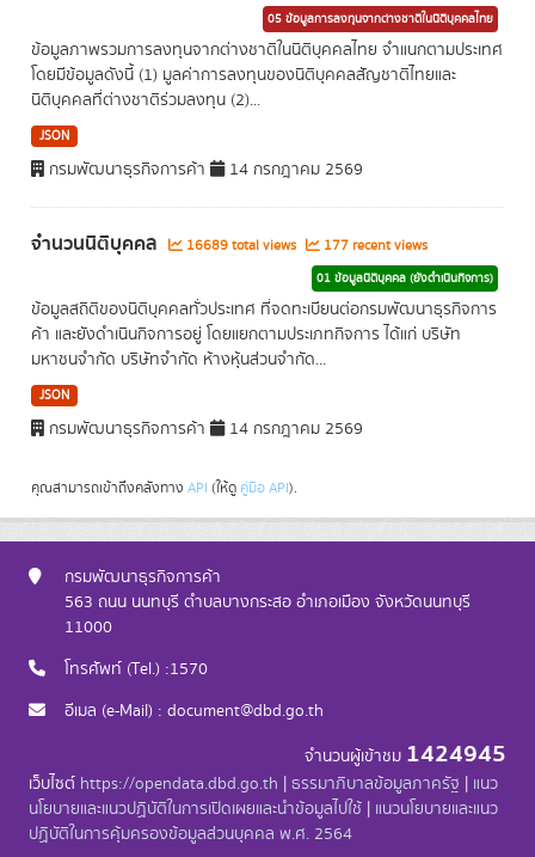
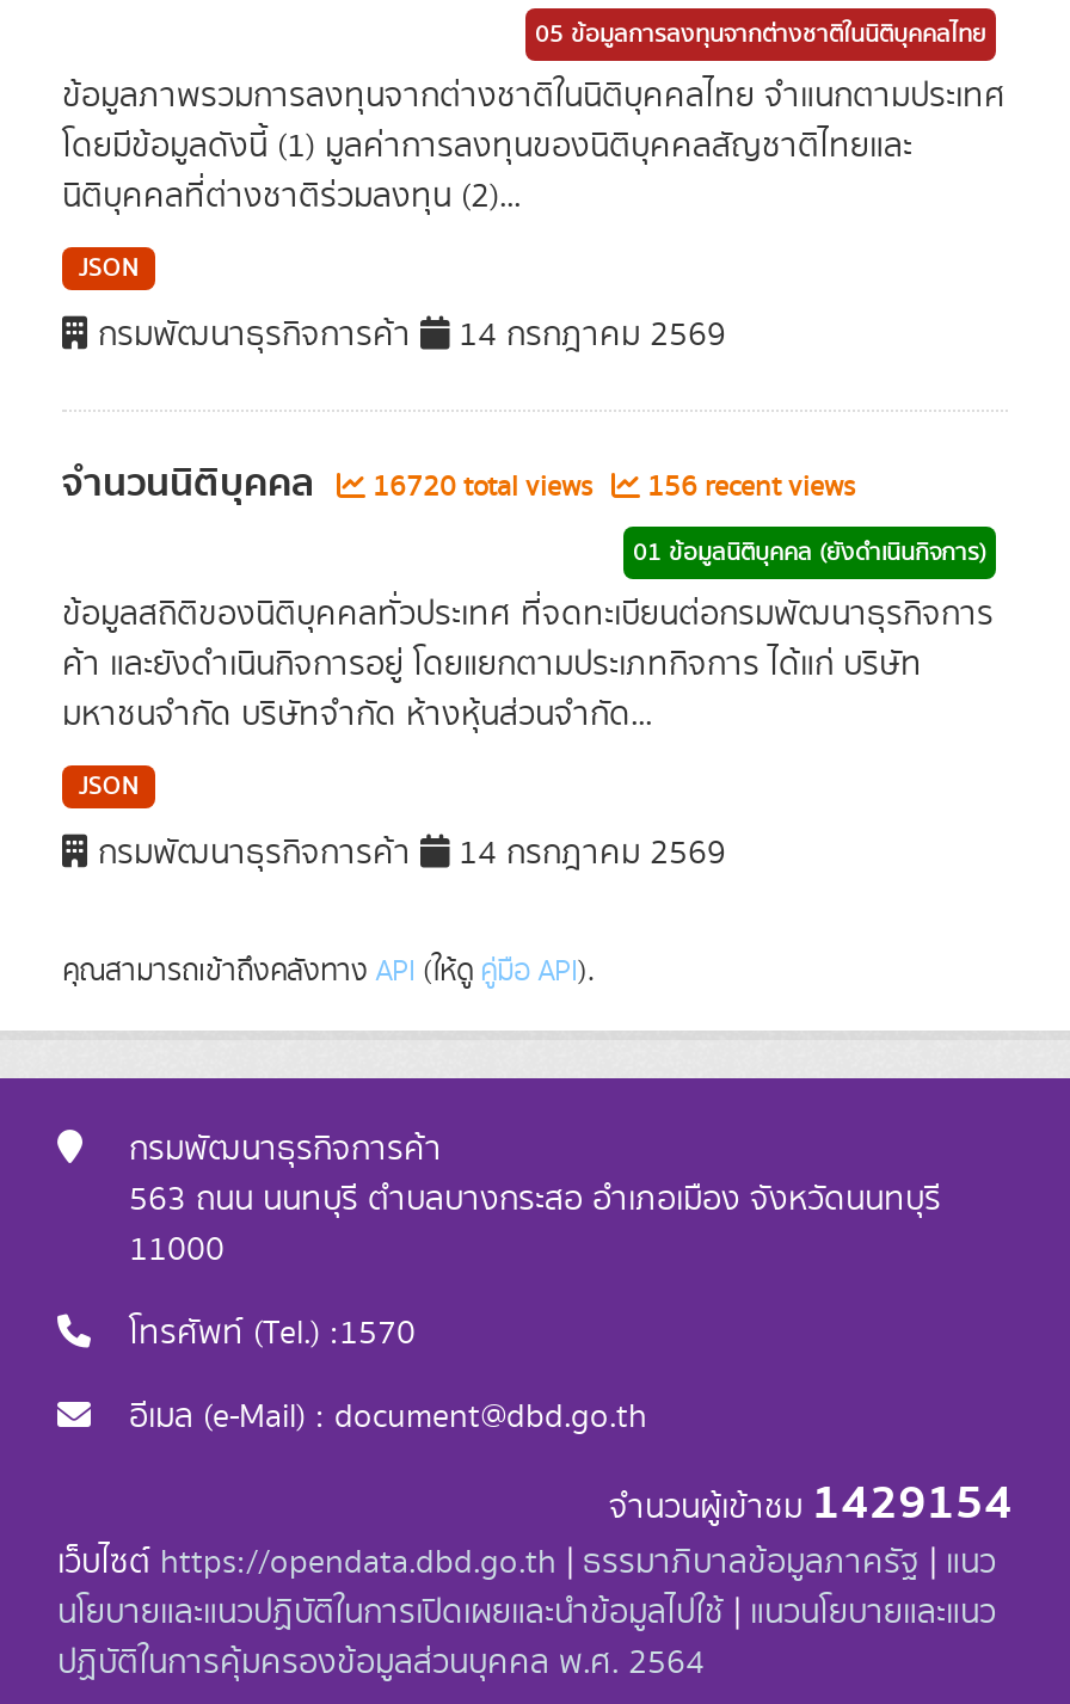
- 16689 total views
+ 16720 total views

- 177 recent views
+ 156 recent views

- จำนวนผู้เข้าชม1424945
+ จำนวนผู้เข้าชม1429154
